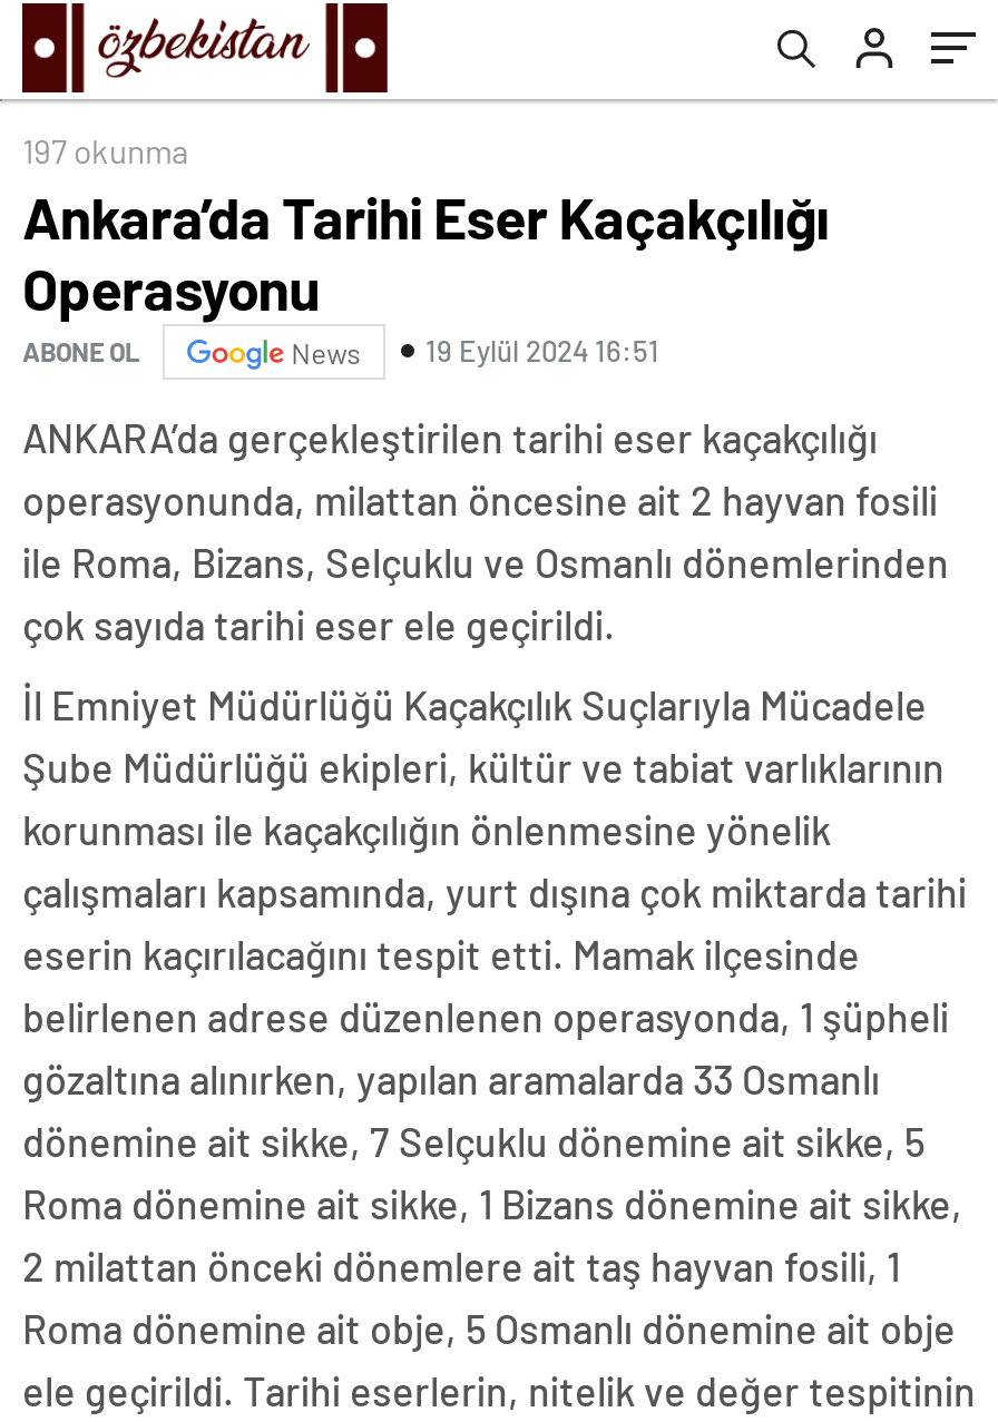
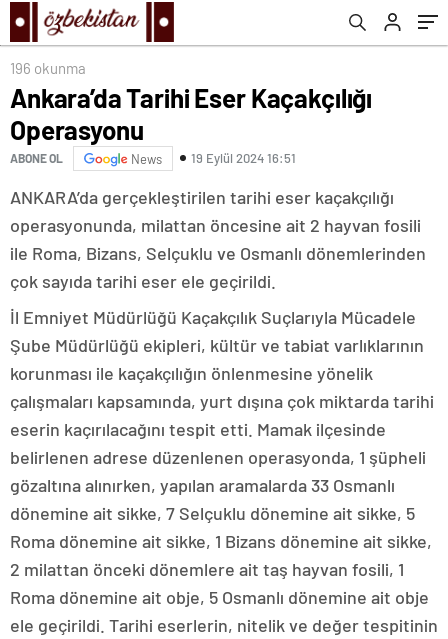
- 197 okunma
+ 196 okunma
